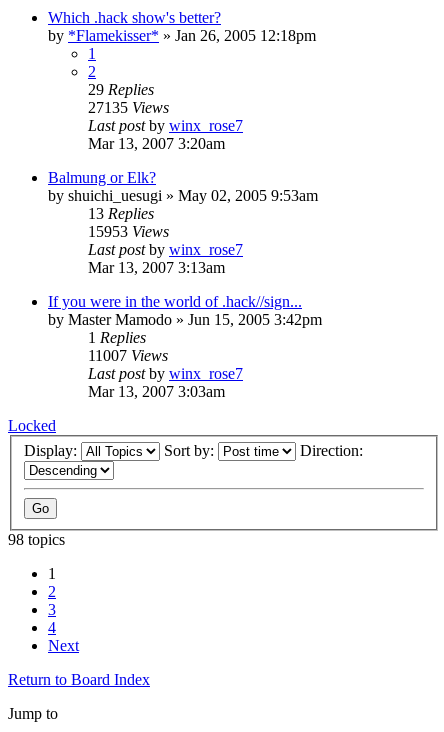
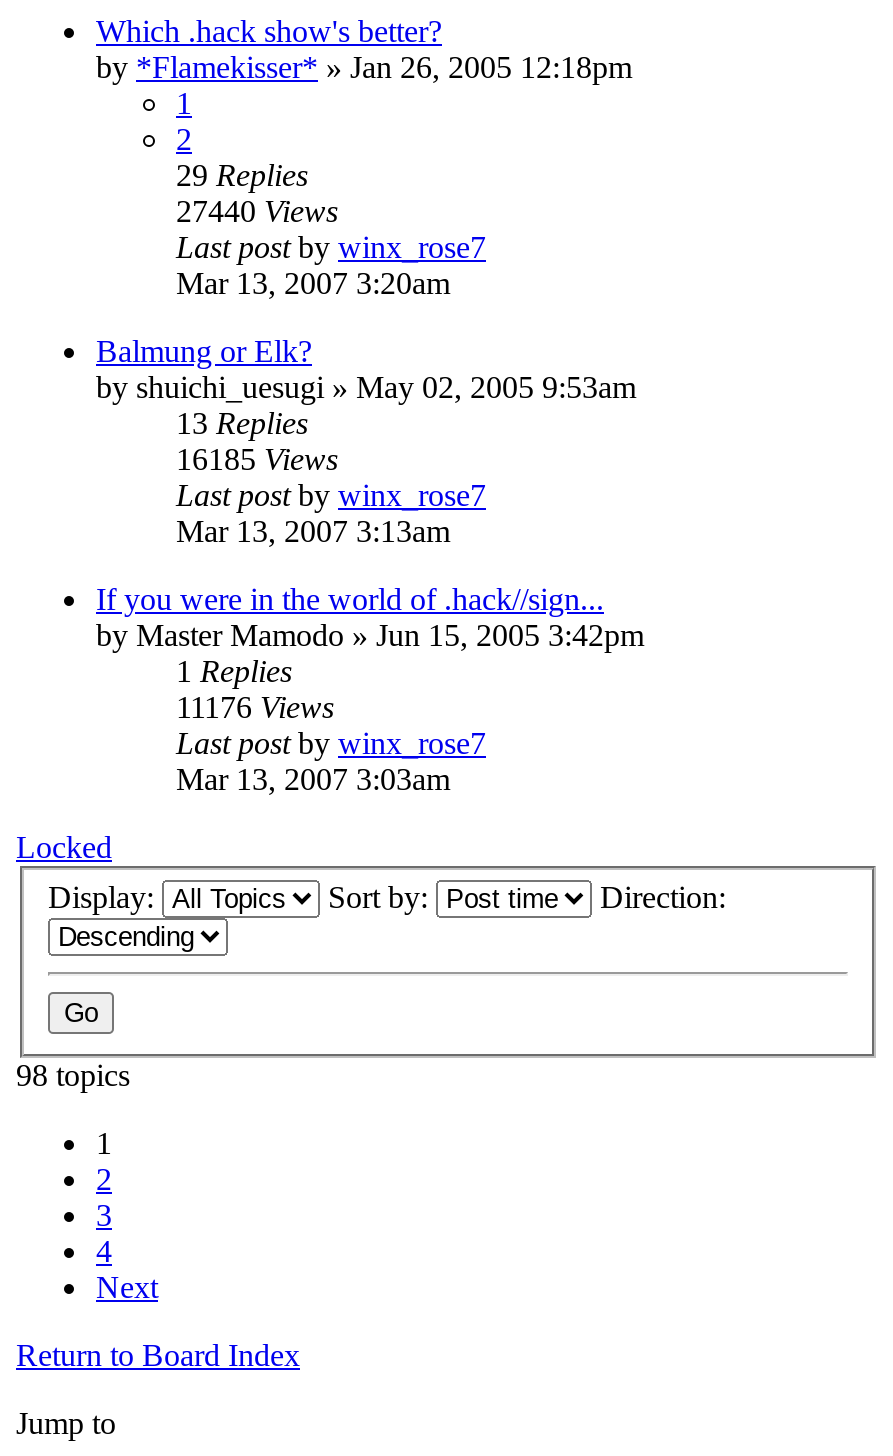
- 27135 Views
+ 27440 Views

- 15953 Views
+ 16185 Views

- 11007 Views
+ 11176 Views
